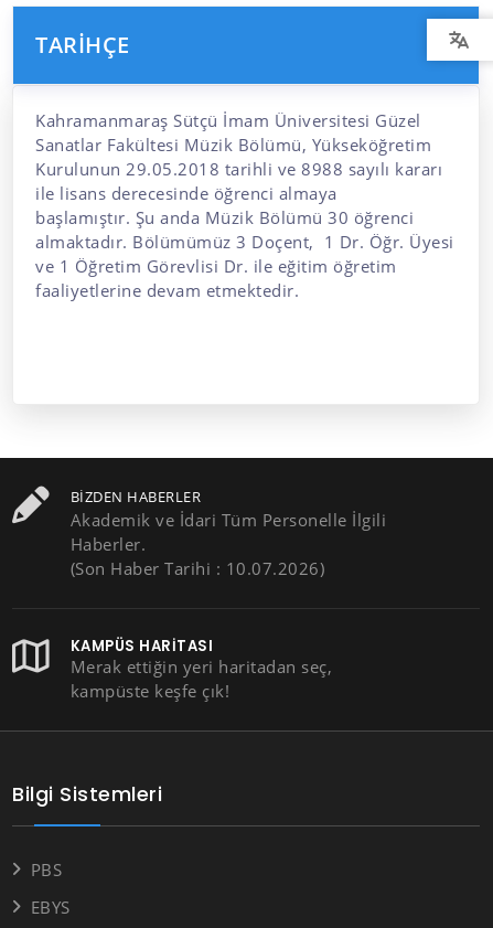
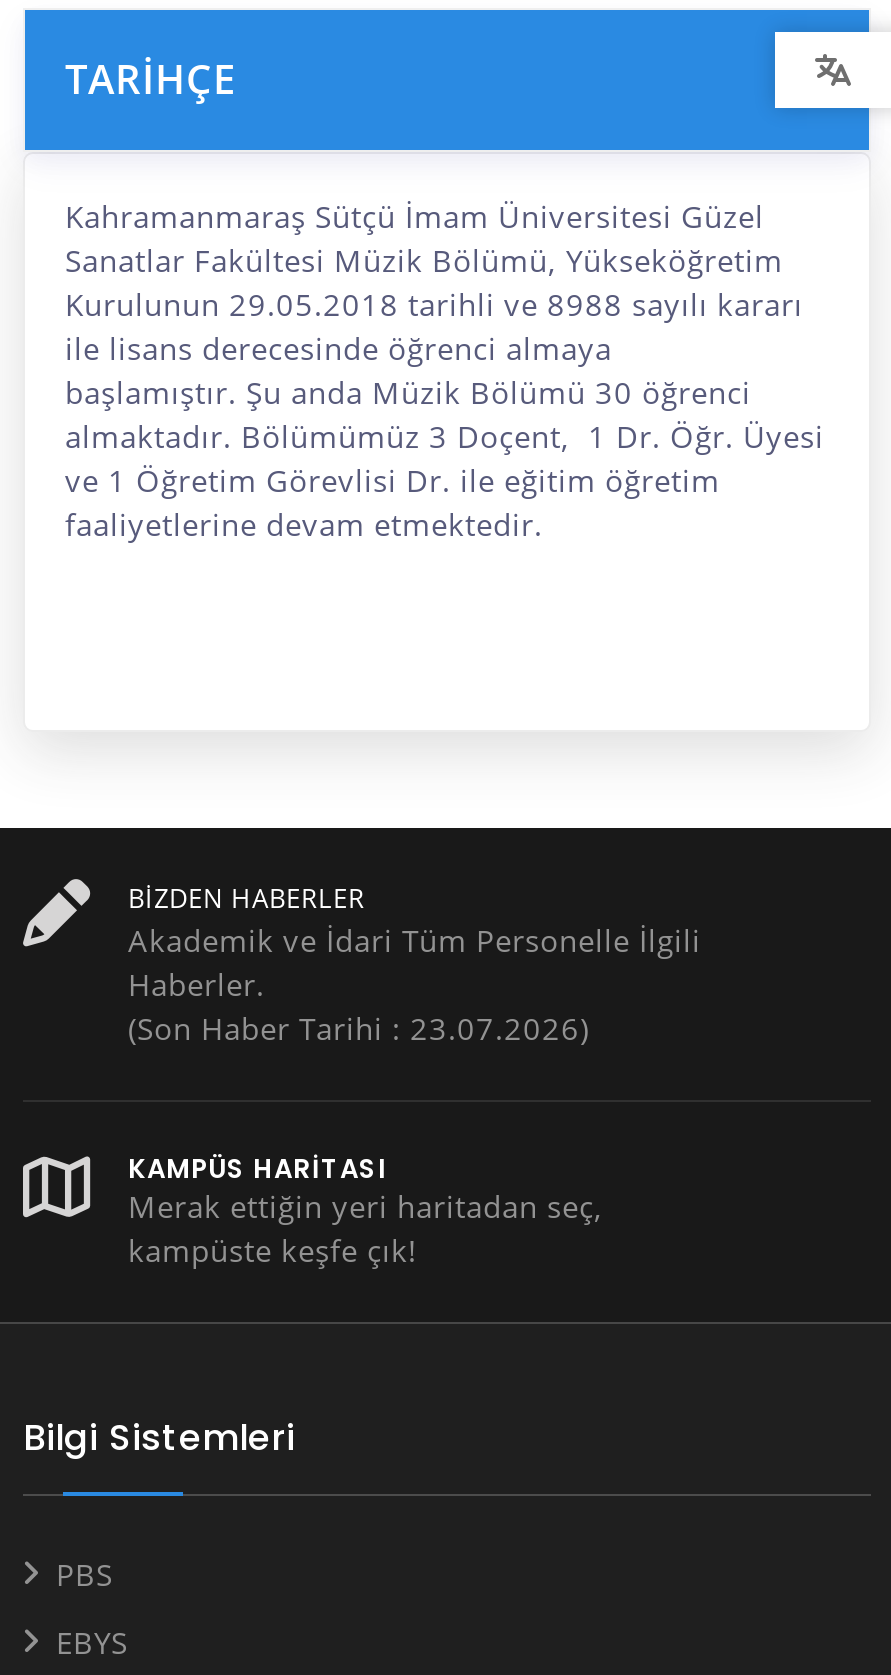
- (Son Haber Tarihi : 10.07.2026)
+ (Son Haber Tarihi : 23.07.2026)
